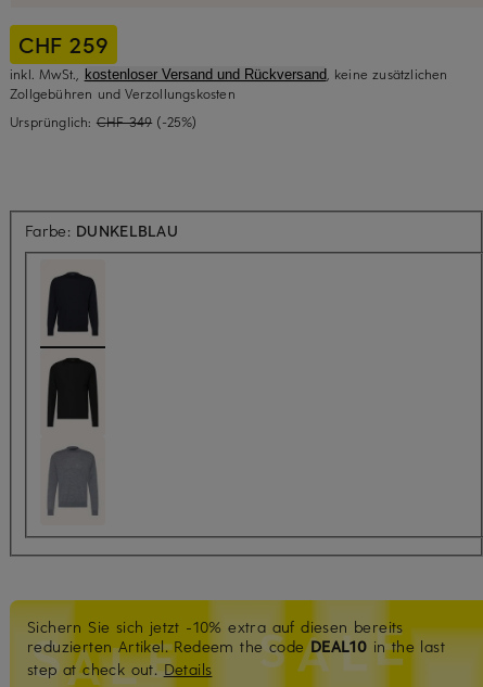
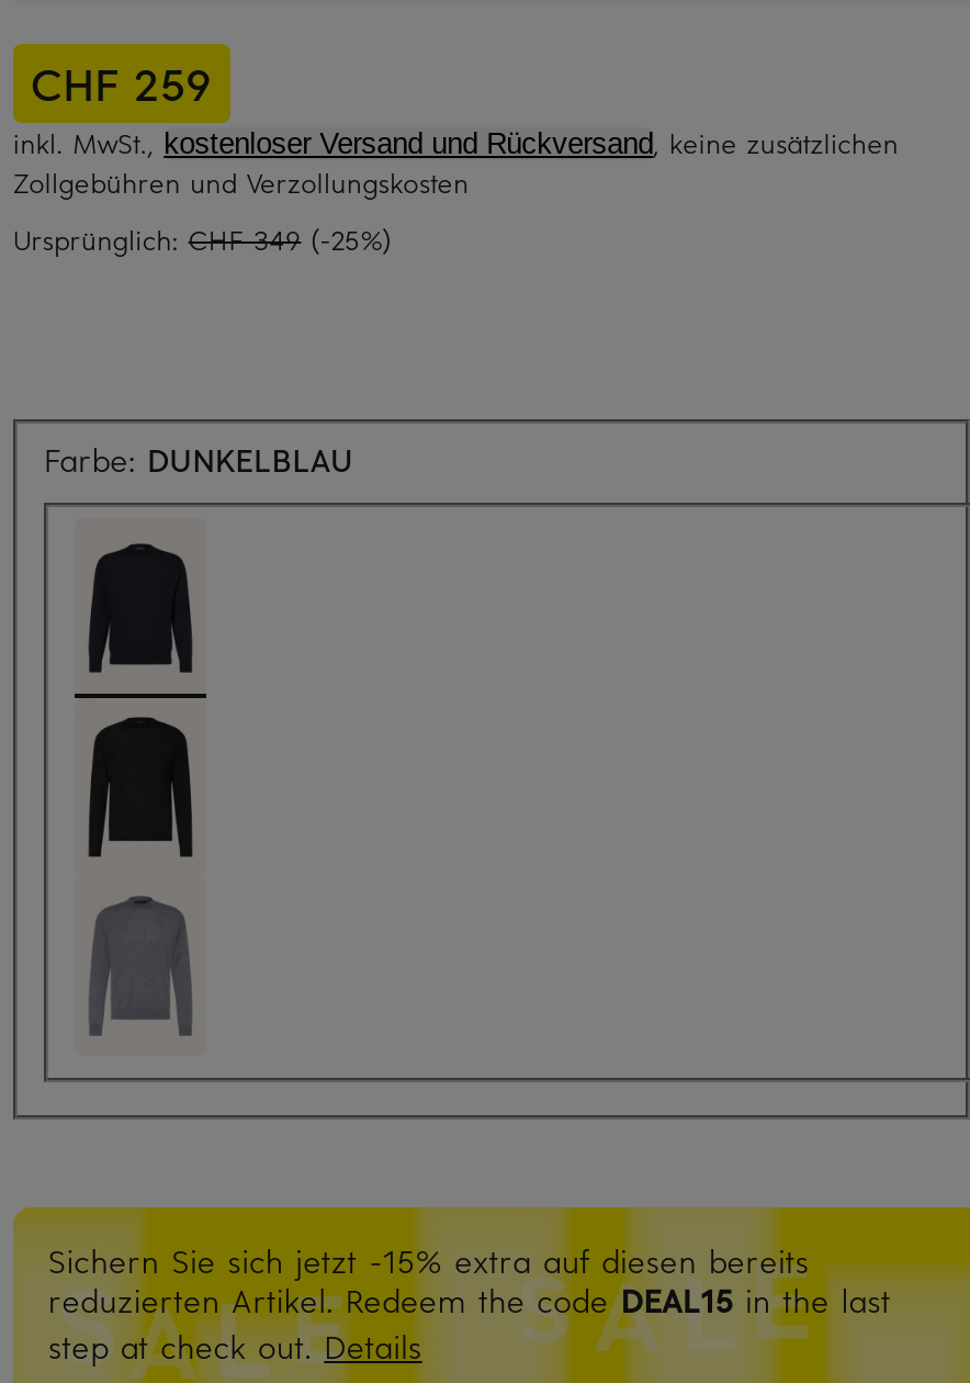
- Sichern Sie sich jetzt -10% extra auf diesen bereits
+ Sichern Sie sich jetzt -15% extra auf diesen bereits

- reduzierten Artikel. Redeem the code DEAL10 in the last
+ reduzierten Artikel. Redeem the code DEAL15 in the last
